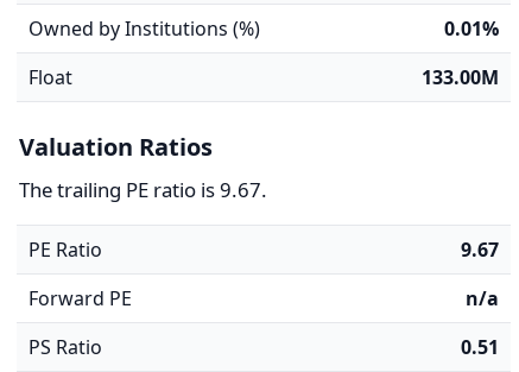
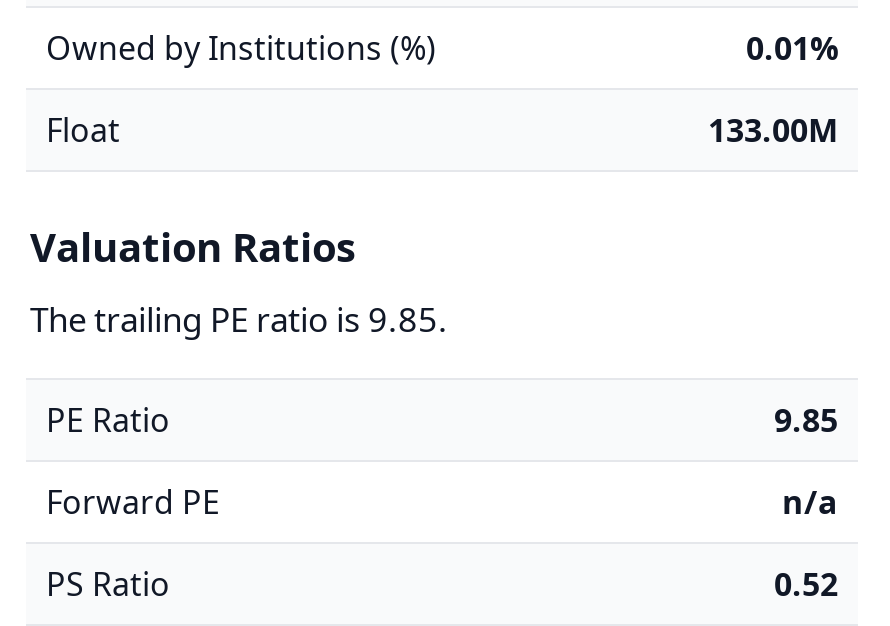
- The trailing PE ratio is 9.67.
+ The trailing PE ratio is 9.85.

- 9.67
+ 9.85

- 0.51
+ 0.52
